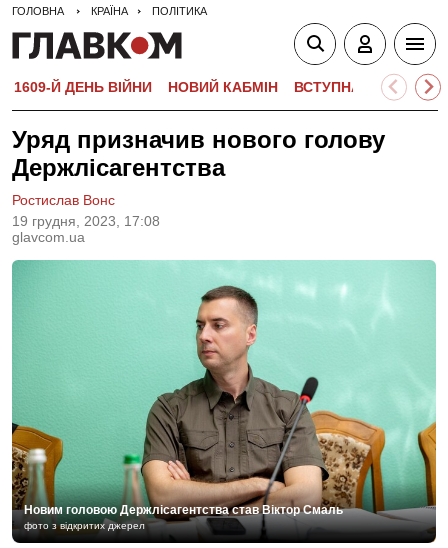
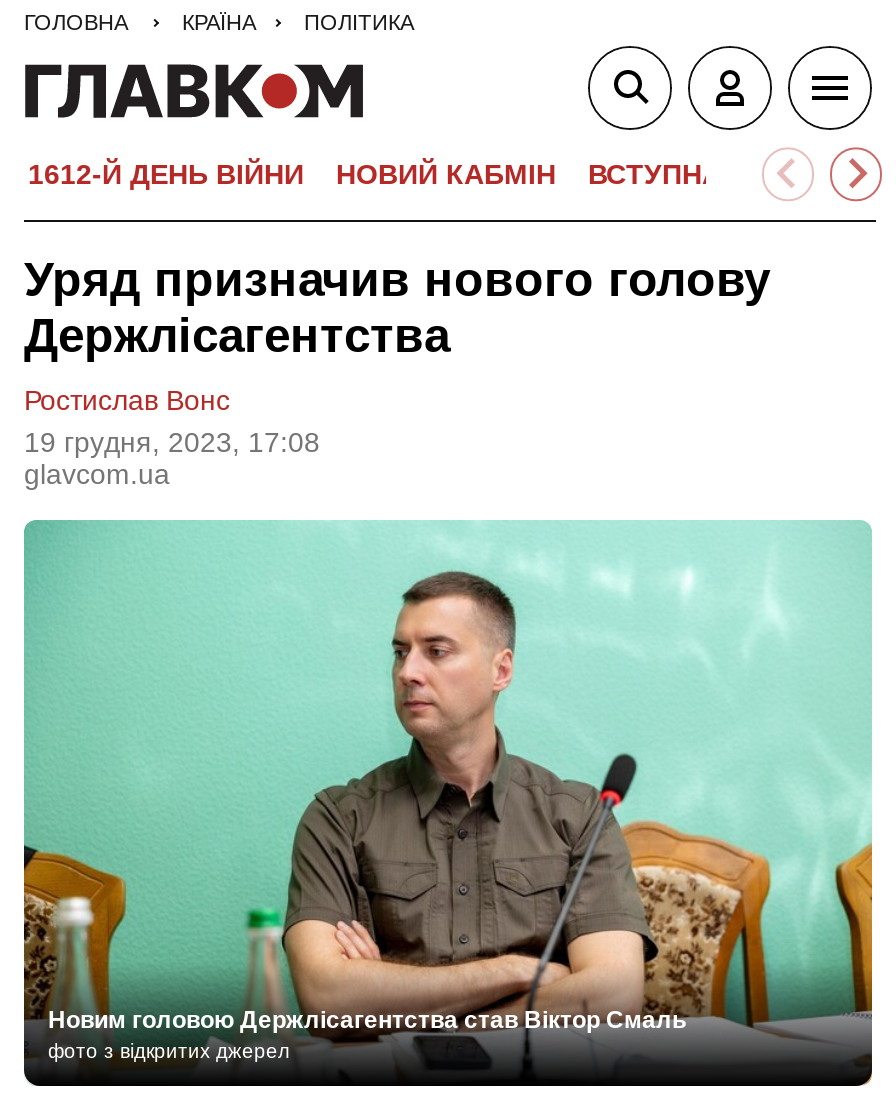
- 1609-Й ДЕНЬ ВІЙНИ
+ 1612-Й ДЕНЬ ВІЙНИ
